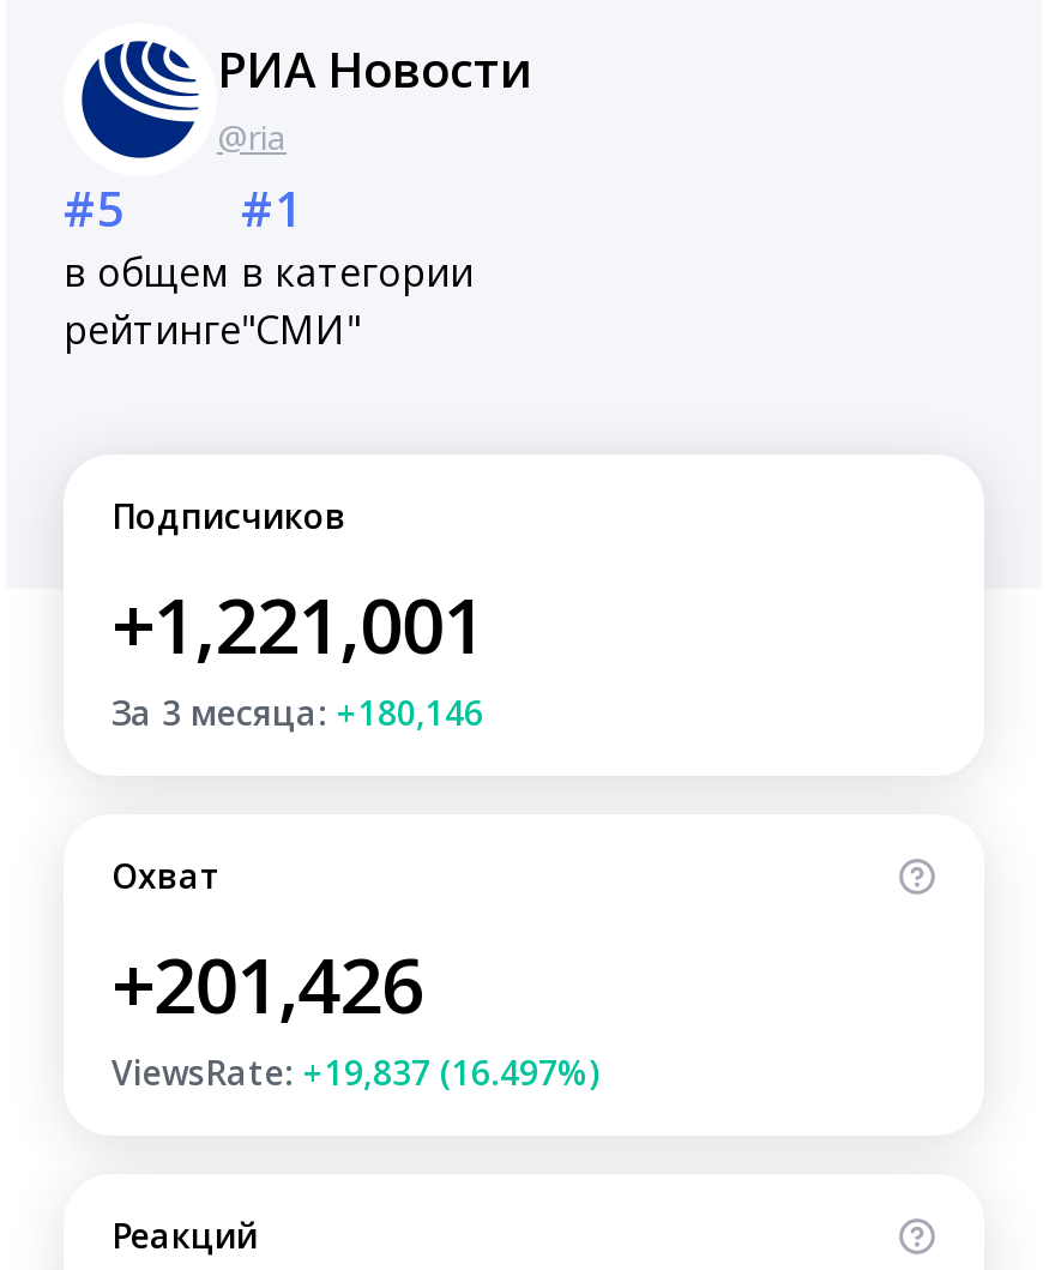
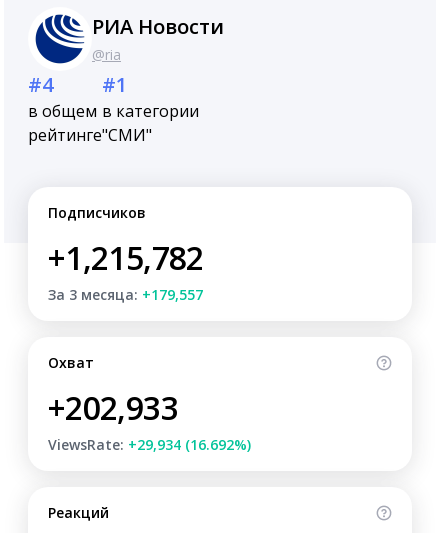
- #5 #1
+ #4 #1

- +1,221,001
+ +1,215,782

- За 3 месяца: +180,146
+ За 3 месяца: +179,557

- +201,426
+ +202,933

- ViewsRate: +19,837 (16.497%)
+ ViewsRate: +29,934 (16.692%)
